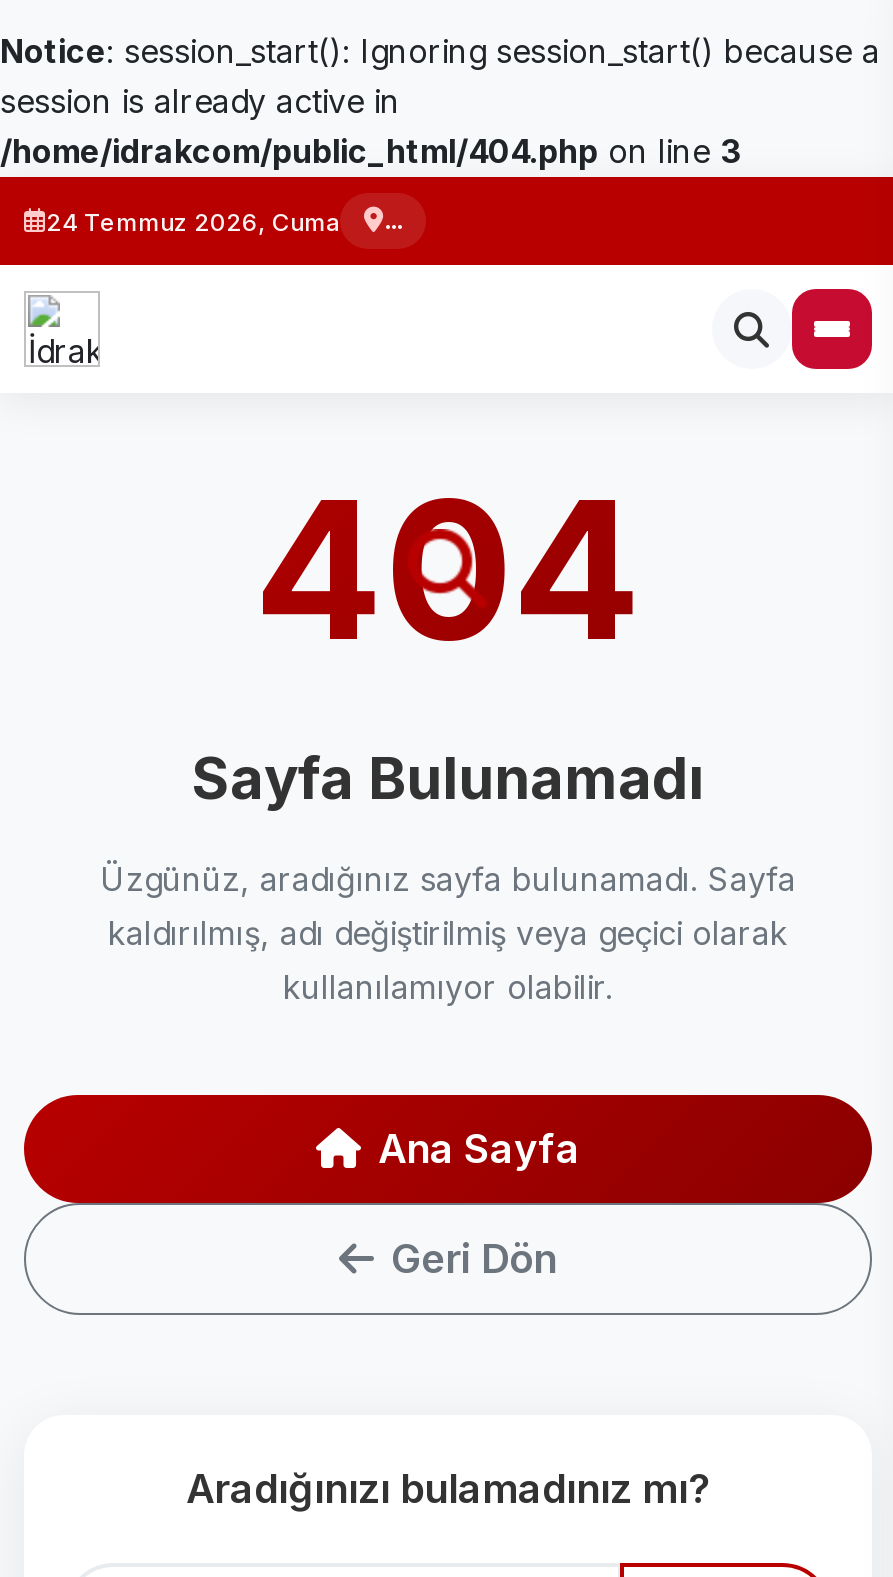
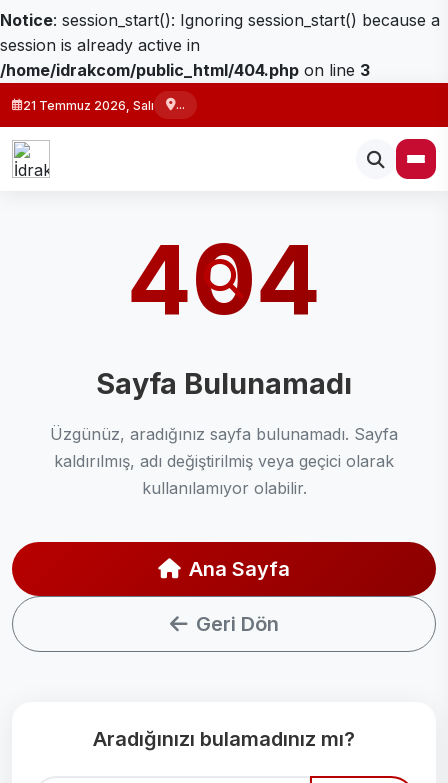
- 24 Temmuz 2026, Cuma
+ 21 Temmuz 2026, Salı
